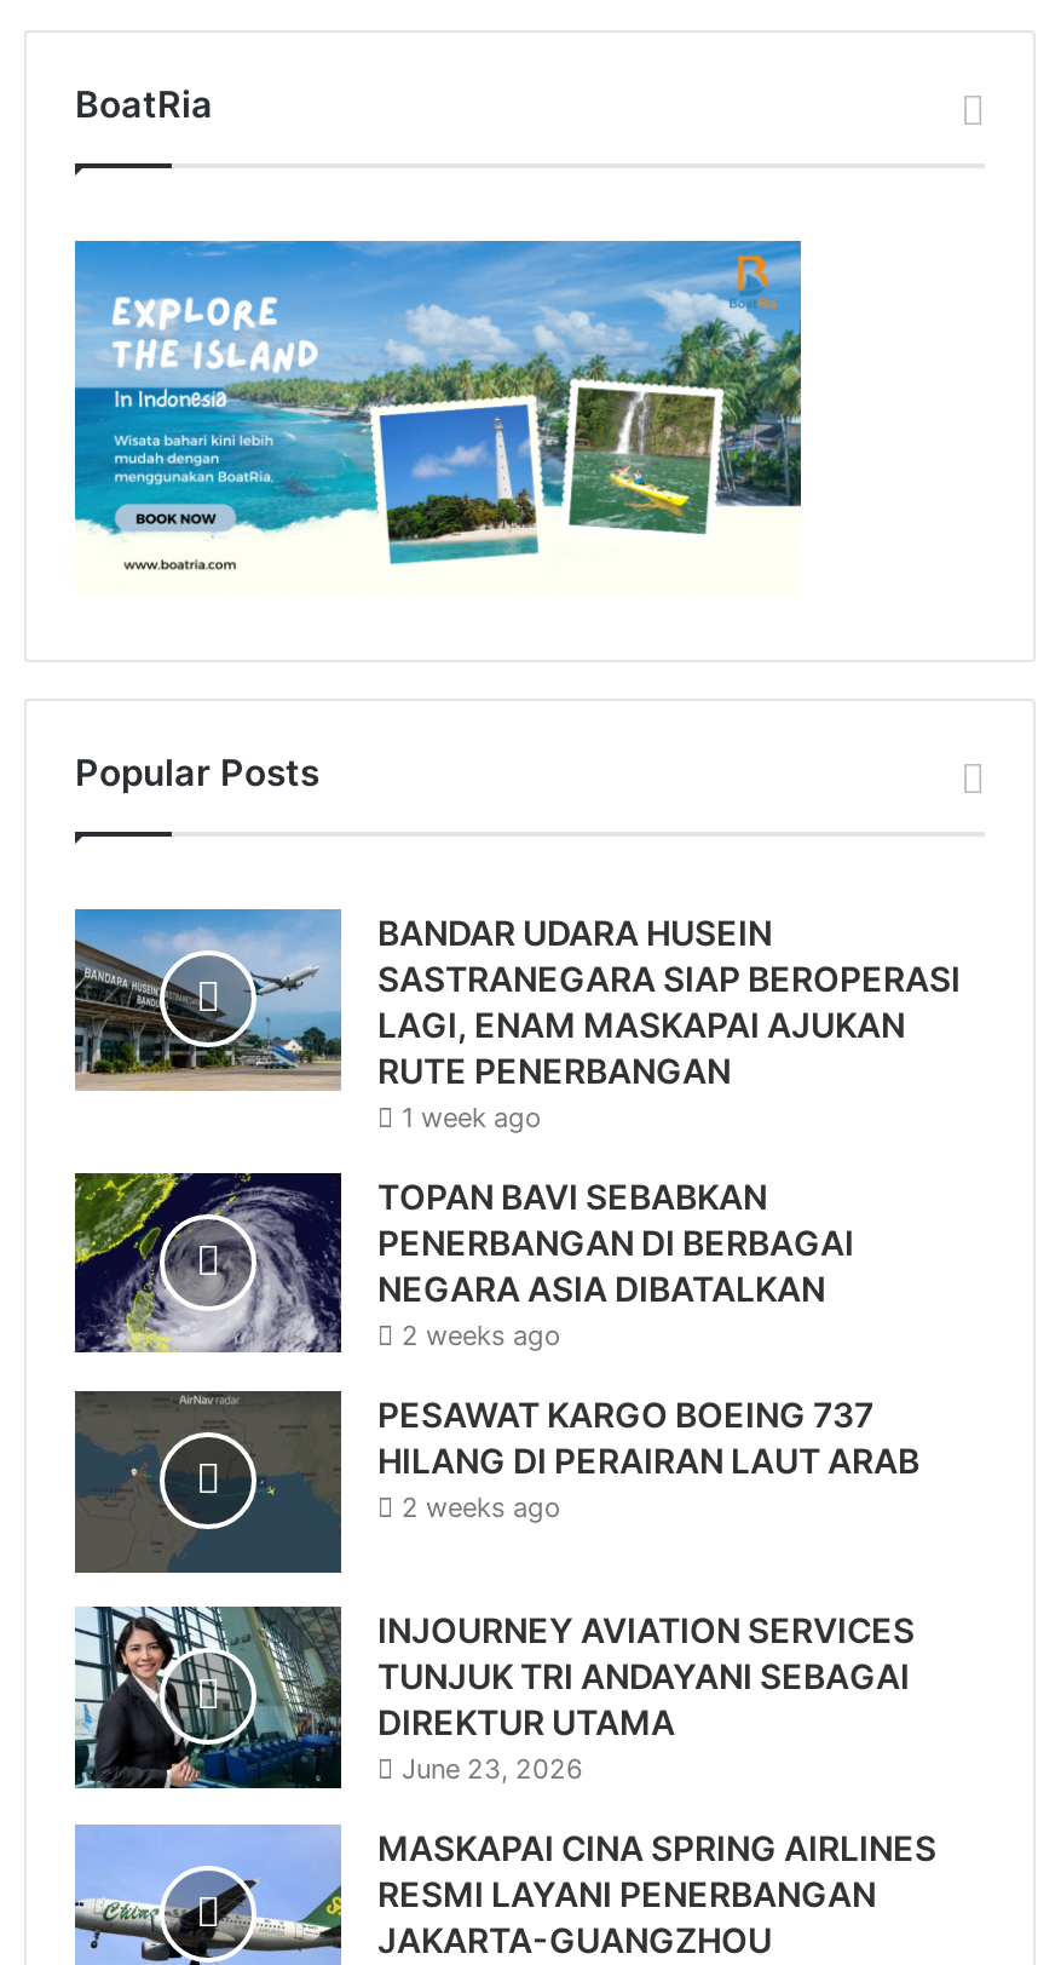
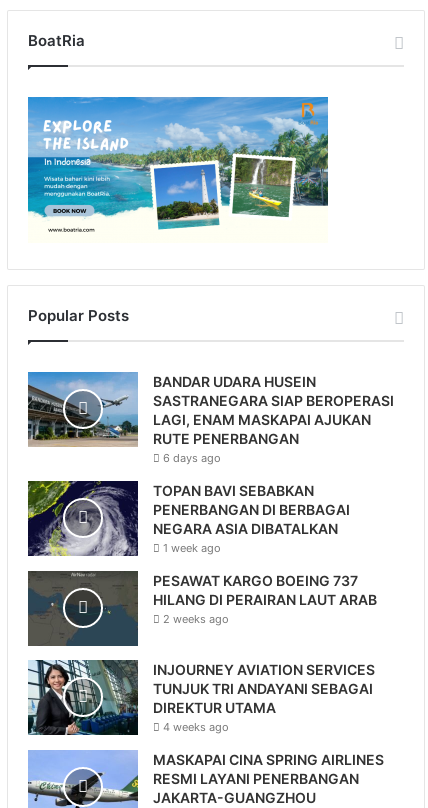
- 1 week ago
+ 6 days ago

- 2 weeks ago
+ 1 week ago

- June 23, 2026
+ 4 weeks ago
